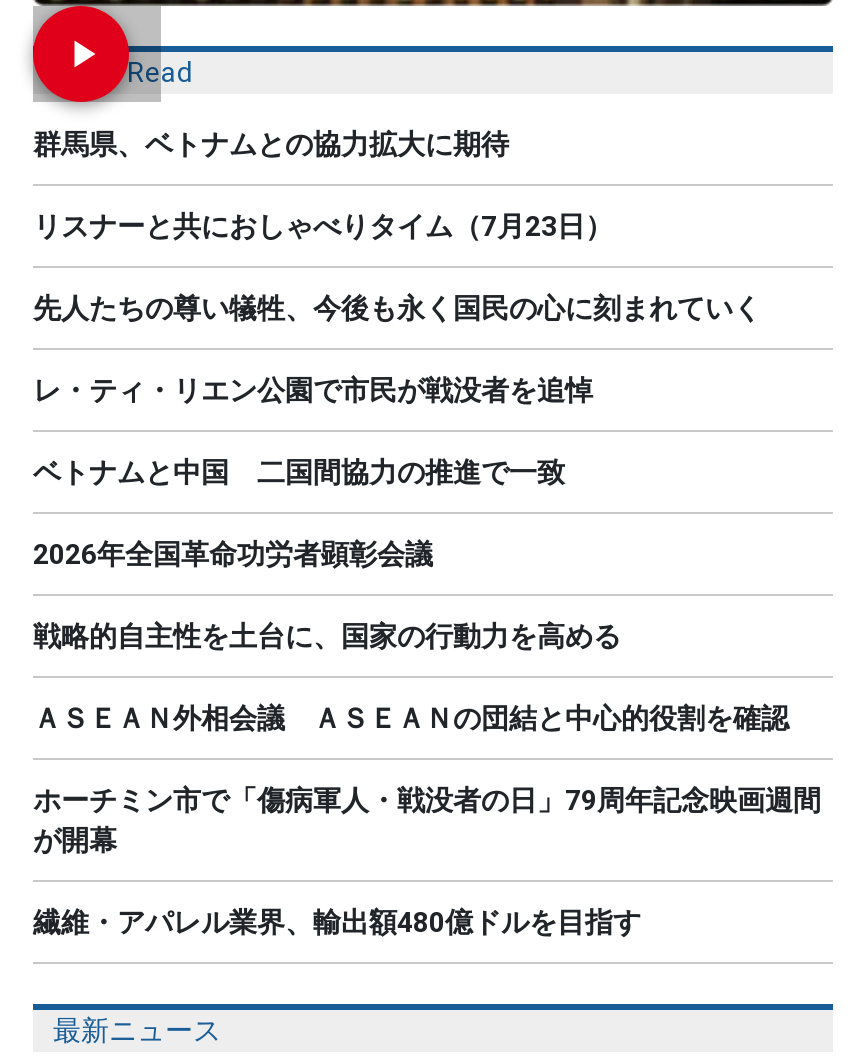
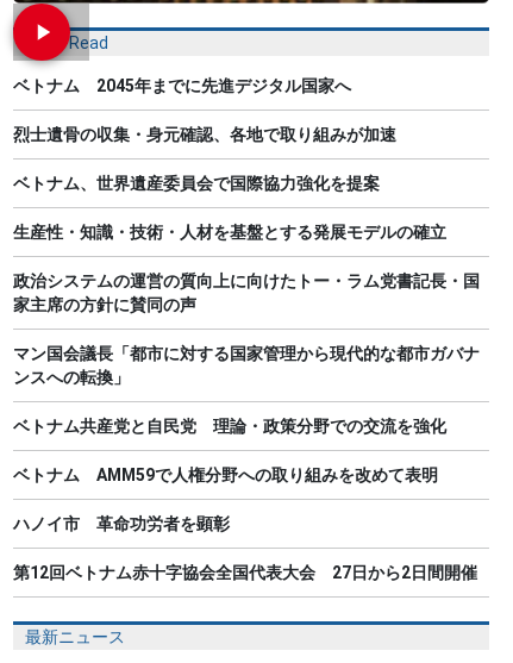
- 群馬県、ベトナムとの協力拡大に期待
+ ベトナム 2045年までに先進デジタル国家へ

- リスナーと共におしゃべりタイム（7月23日）
+ 烈士遺骨の収集・身元確認、各地で取り組みが加速

- 先人たちの尊い犠牲、今後も永く国民の心に刻まれていく
+ ベトナム、世界遺産委員会で国際協力強化を提案

- レ・ティ・リエン公園で市民が戦没者を追悼
+ 生産性・知識・技術・人材を基盤とする発展モデルの確立

- ベトナムと中国 二国間協力の推進で一致
+ 政治システムの運営の質向上に向けたトー・ラム党書記長・国
+ 家主席の方針に賛同の声

- 2026年全国革命功労者顕彰会議
+ マン国会議長「都市に対する国家管理から現代的な都市ガバナ
+ ンスへの転換」

- 戦略的自主性を土台に、国家の行動力を高める
+ ベトナム共産党と自民党 理論・政策分野での交流を強化

- ＡＳＥＡＮ外相会議 ＡＳＥＡＮの団結と中心的役割を確認
+ ベトナム AMM59で人権分野への取り組みを改めて表明

- ホーチミン市で「傷病軍人・戦没者の日」79周年記念映画週間
- が開幕
+ ハノイ市 革命功労者を顕彰

- 繊維・アパレル業界、輸出額480億ドルを目指す
+ 第12回ベトナム赤十字協会全国代表大会 27日から2日間開催
